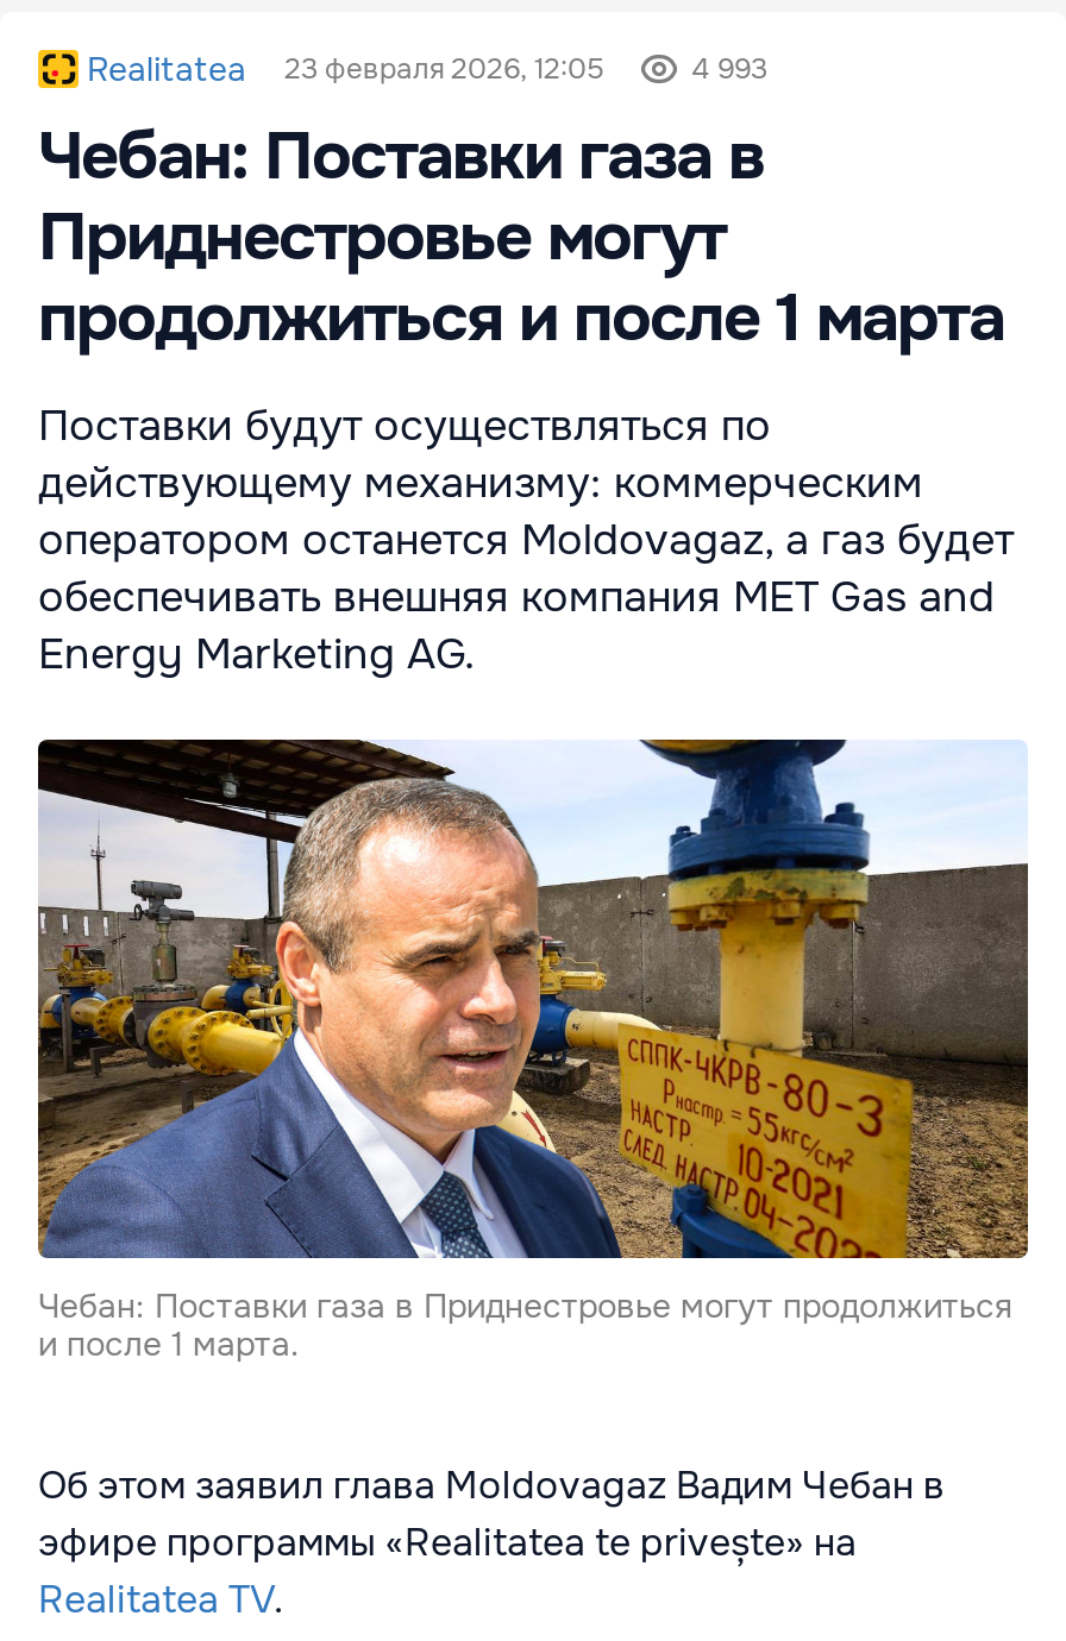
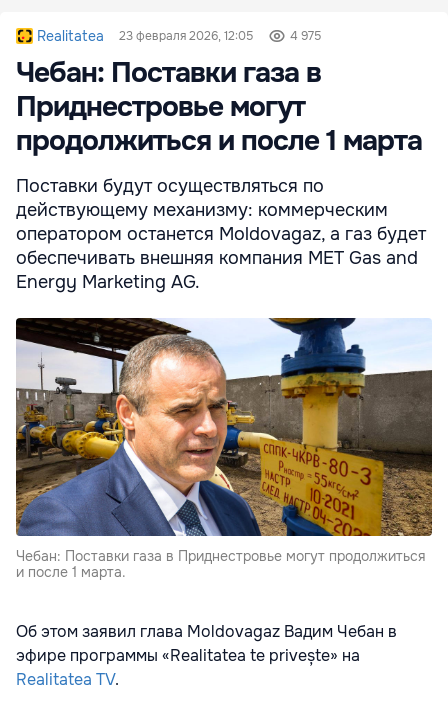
- 4 993
+ 4 975
